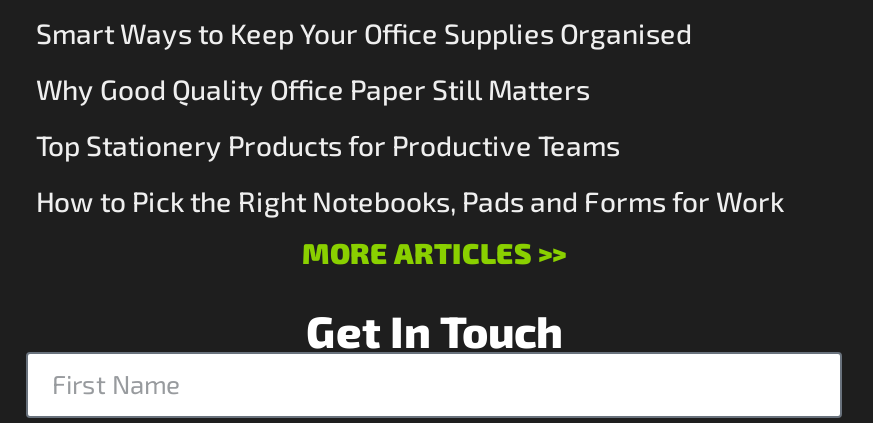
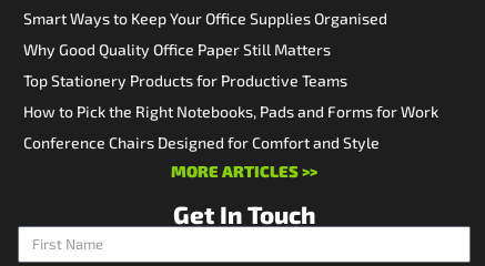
+ Conference Chairs Designed for Comfort and Style
